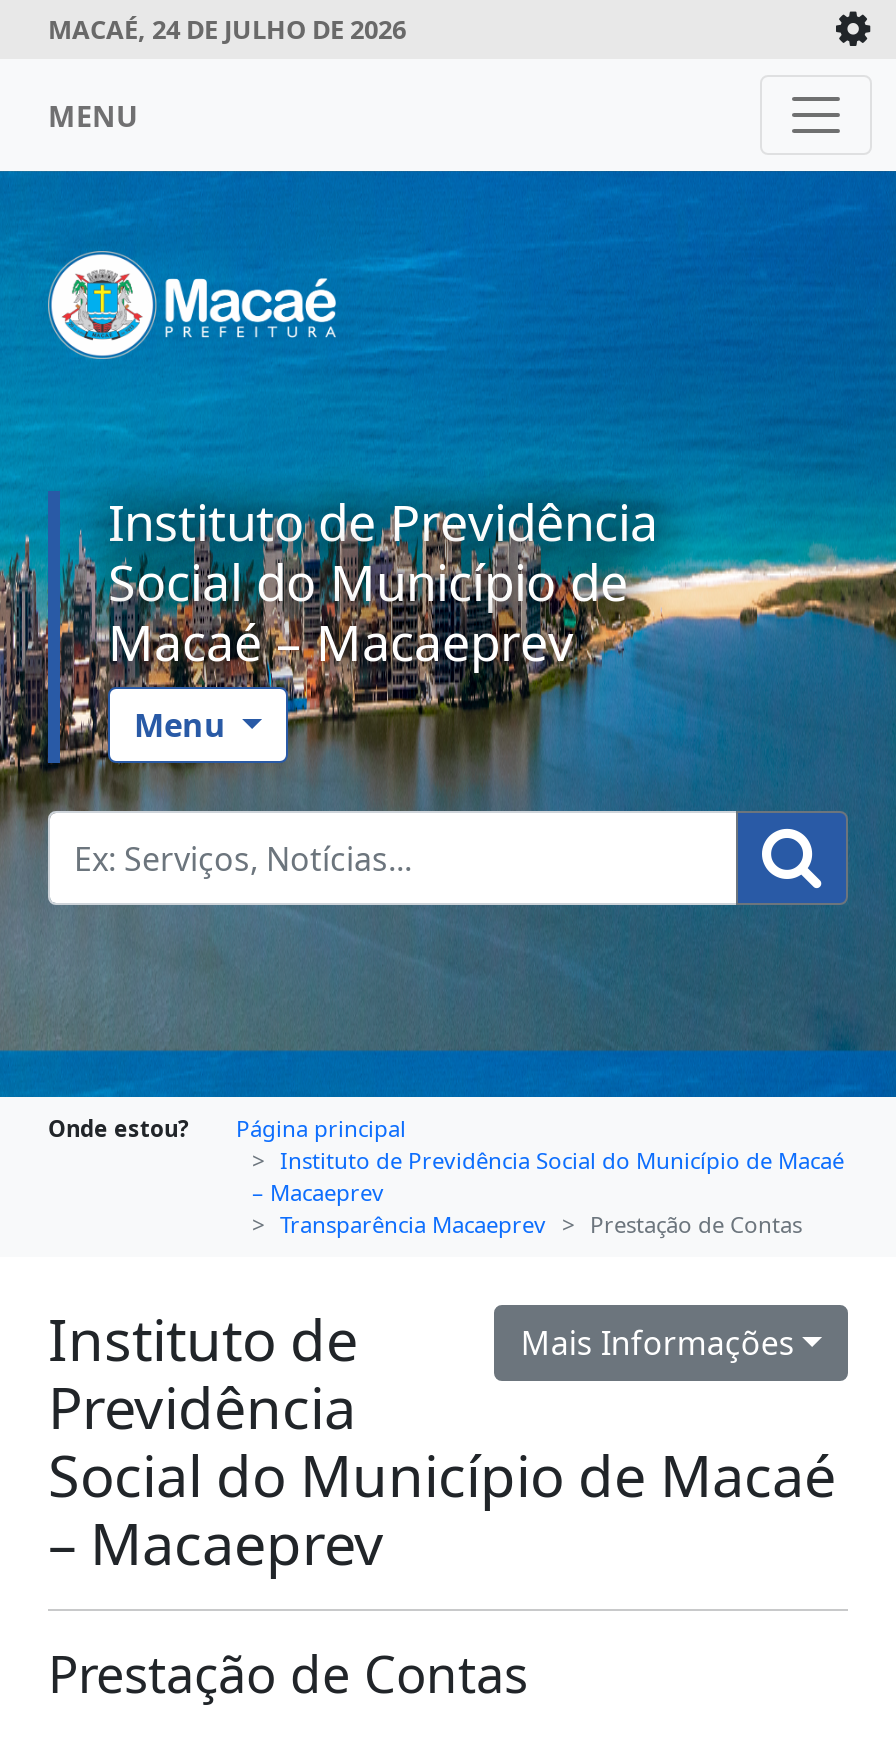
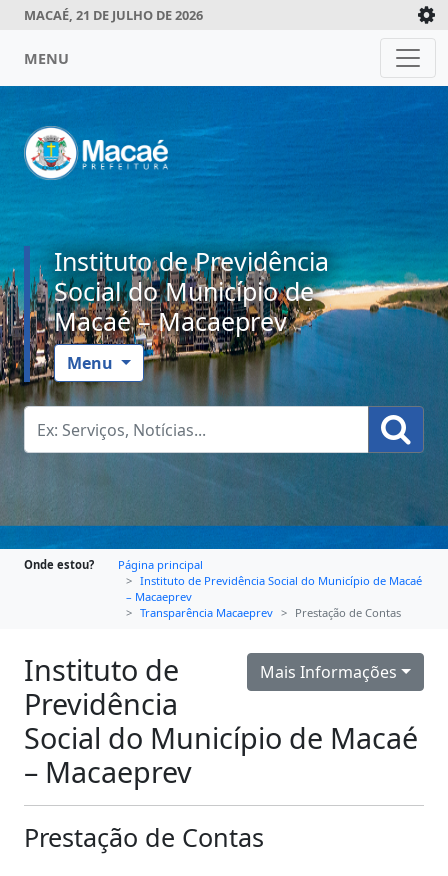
- MACAÉ, 24 DE JULHO DE 2026
+ MACAÉ, 21 DE JULHO DE 2026
